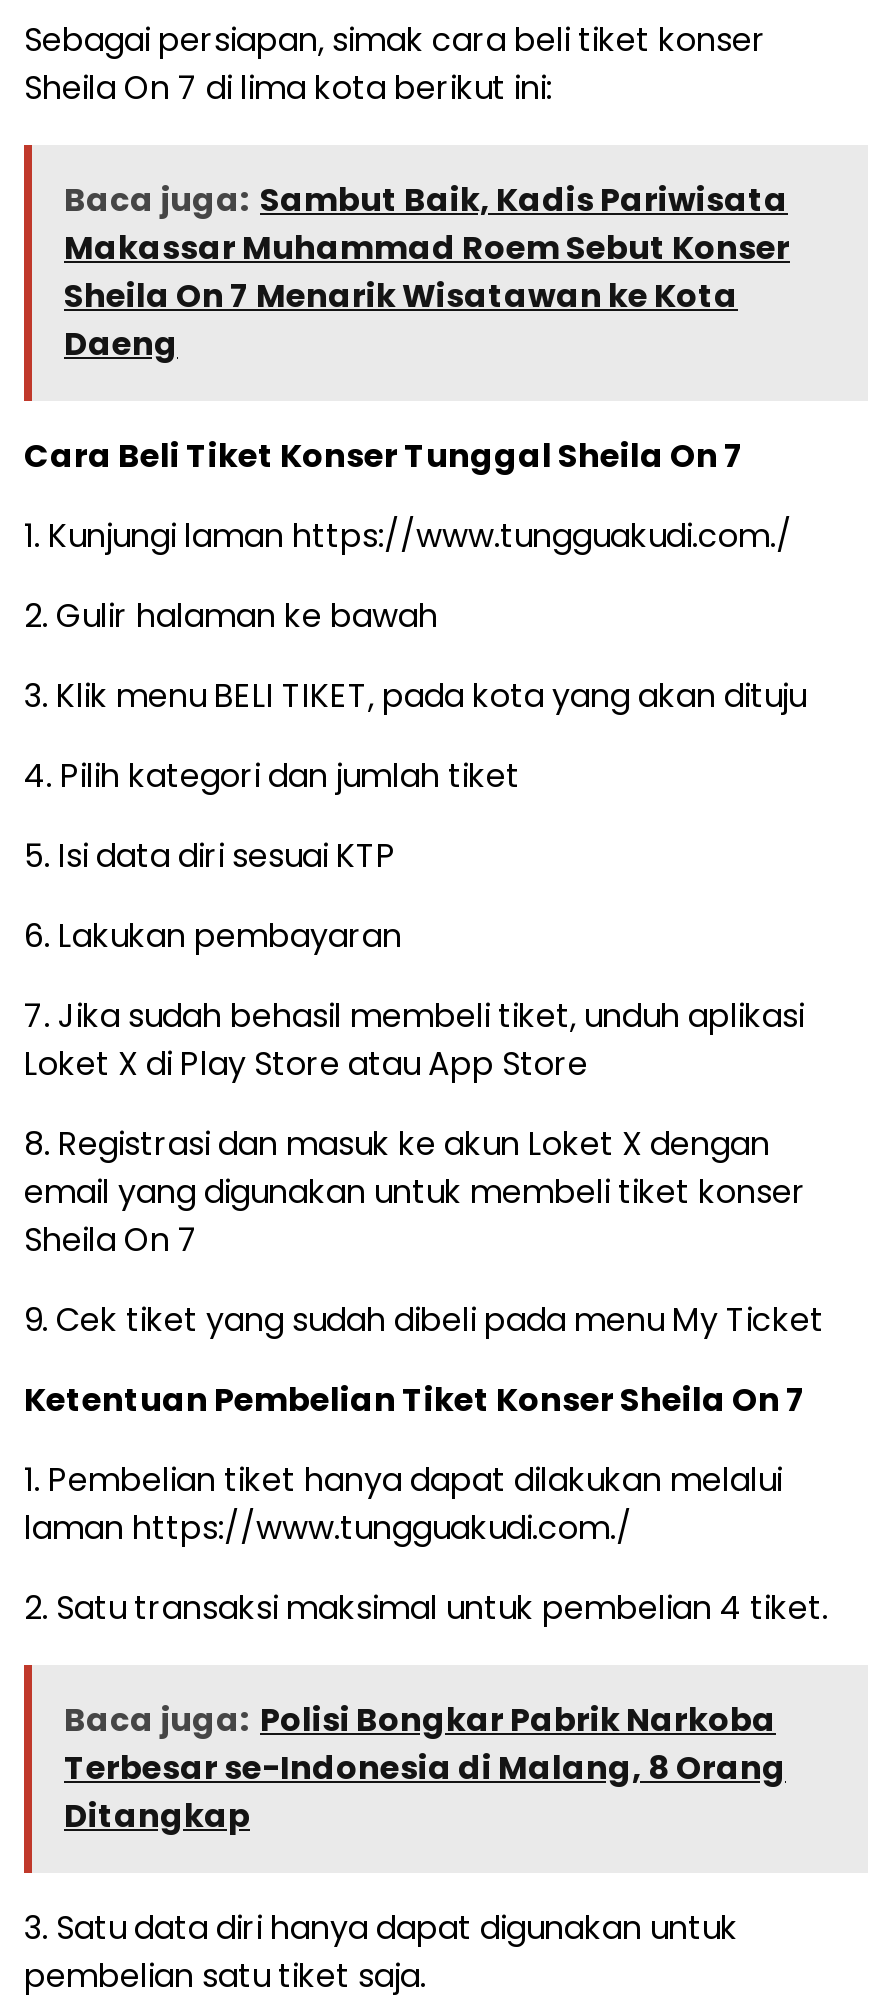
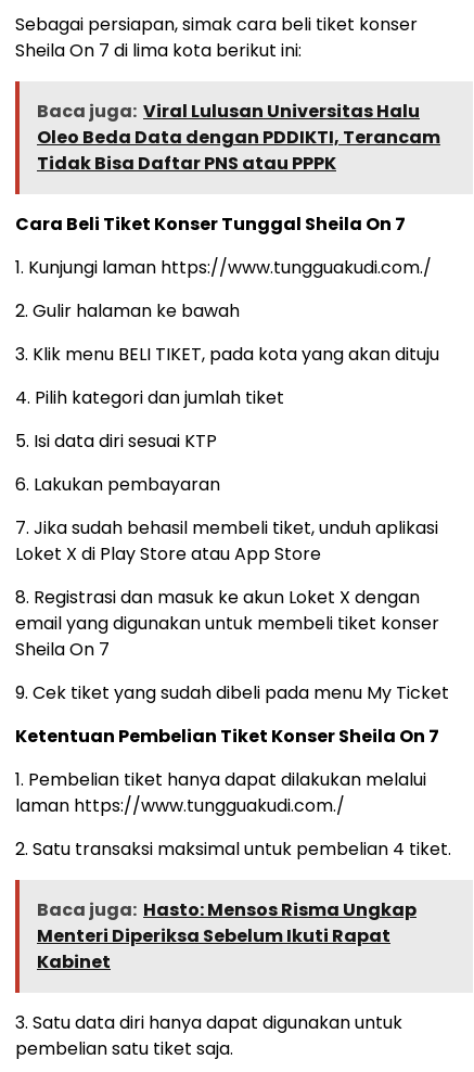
- Baca juga: Sambut Baik, Kadis Pariwisata
- Makassar Muhammad Roem Sebut Konser
- Sheila On 7 Menarik Wisatawan ke Kota
- Daeng
+ Baca juga: Viral Lulusan Universitas Halu
+ Oleo Beda Data dengan PDDIKTI, Terancam
+ Tidak Bisa Daftar PNS atau PPPK

- Baca juga: Polisi Bongkar Pabrik Narkoba
- Terbesar se-Indonesia di Malang, 8 Orang
- Ditangkap
+ Baca juga: Hasto: Mensos Risma Ungkap
+ Menteri Diperiksa Sebelum Ikuti Rapat
+ Kabinet
